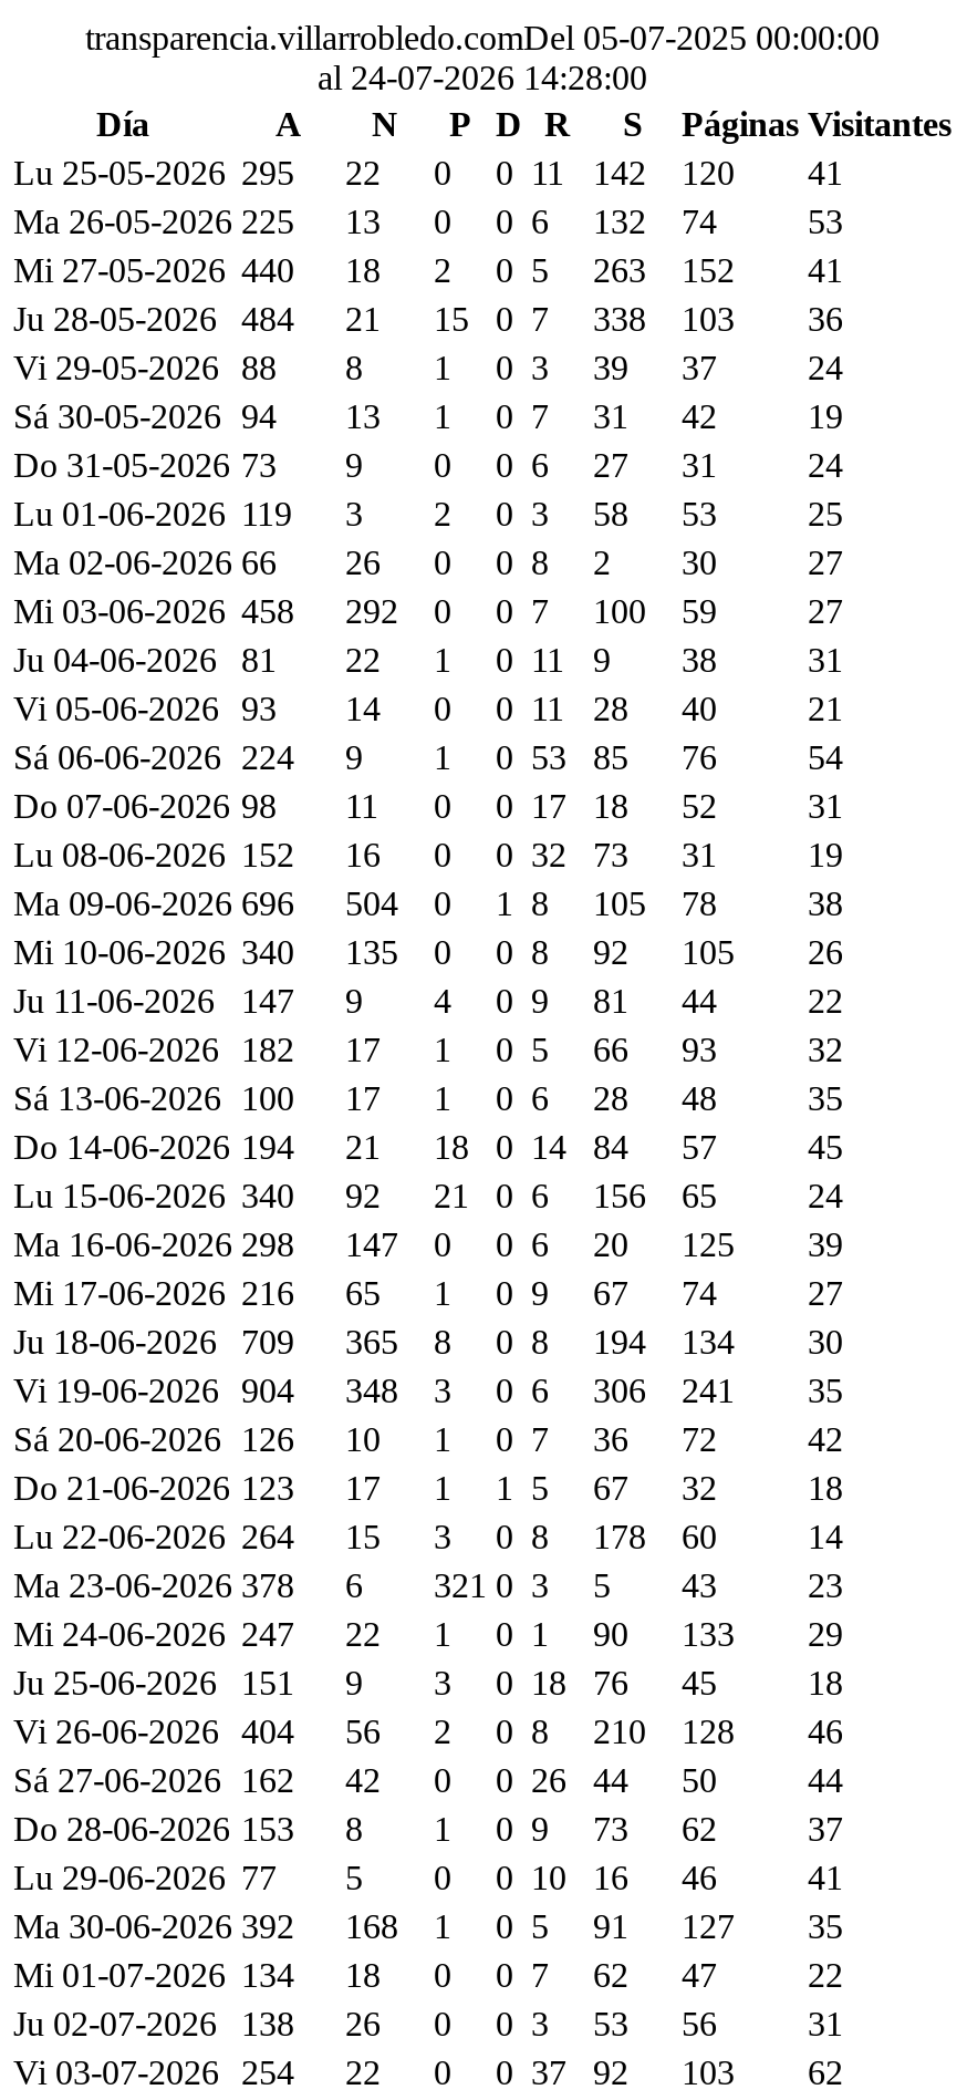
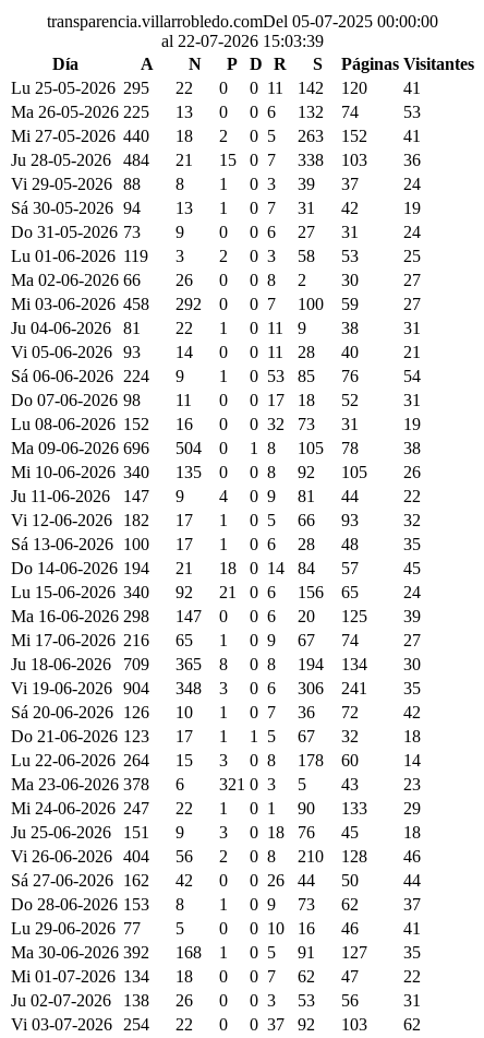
- al 24-07-2026 14:28:00
+ al 22-07-2026 15:03:39
